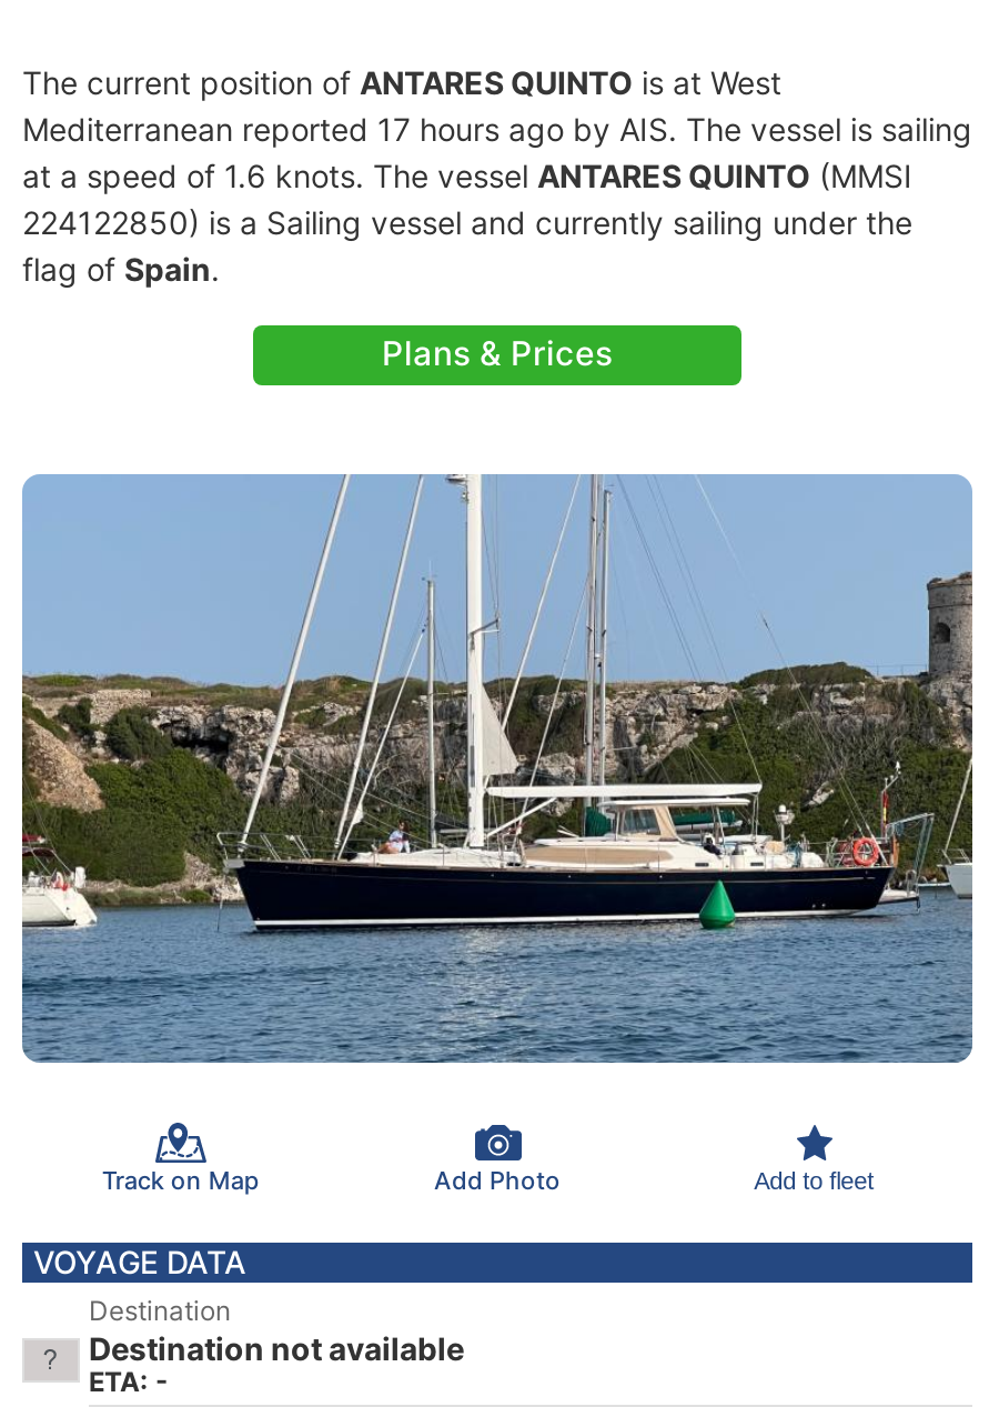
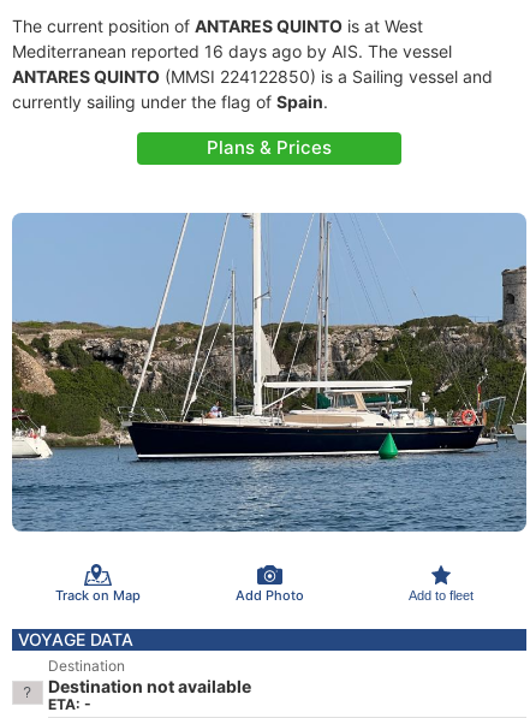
- Mediterranean reported 17 hours ago by AIS. The vessel is sailing
- at a speed of 1.6 knots. The vessel ANTARES QUINTO (MMSI
- 224122850) is a Sailing vessel and currently sailing under the
- flag of Spain.
+ Mediterranean reported 16 days ago by AIS. The vessel
+ ANTARES QUINTO (MMSI 224122850) is a Sailing vessel and
+ currently sailing under the flag of Spain.
